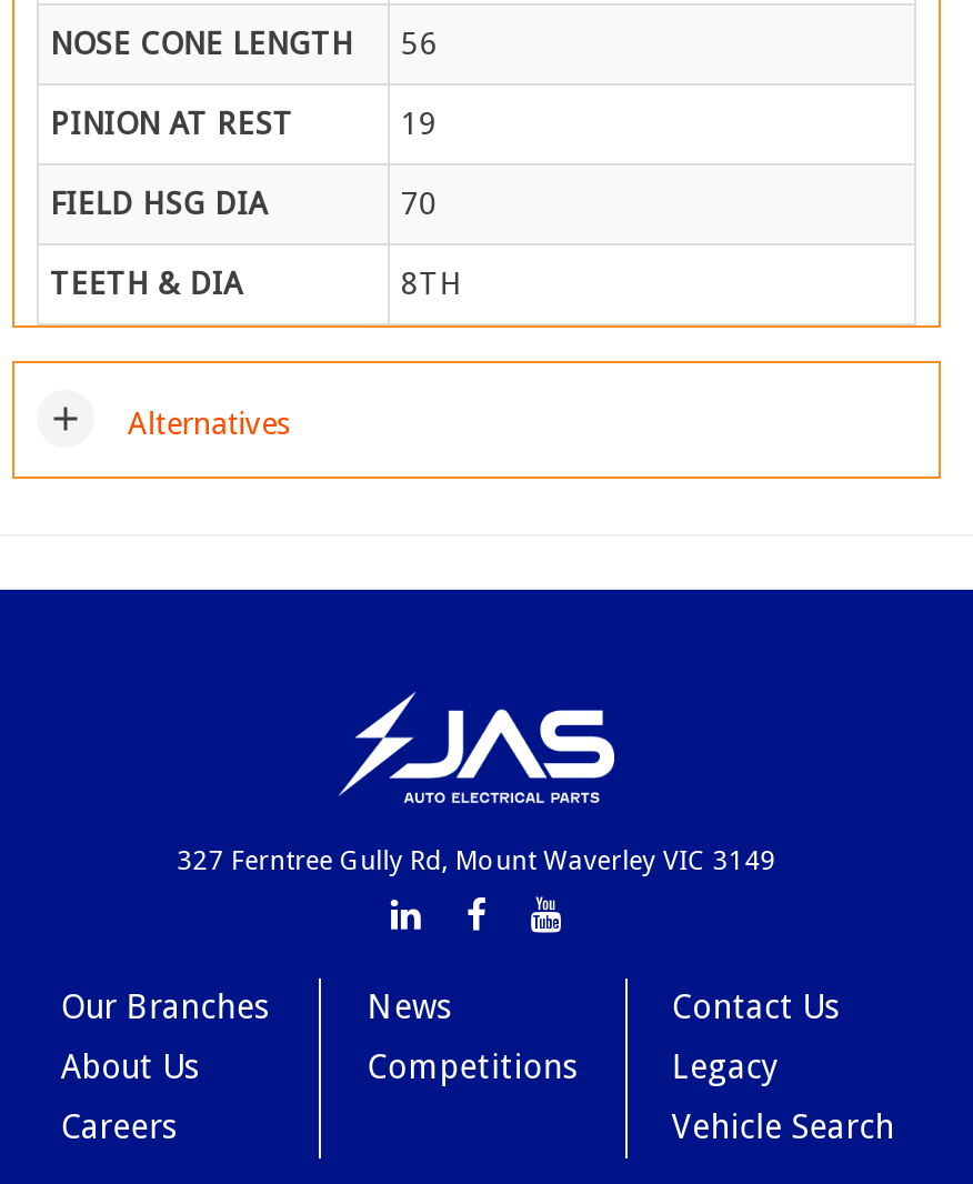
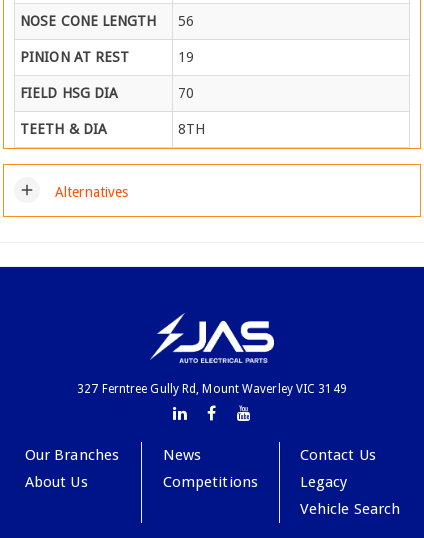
- Careers
